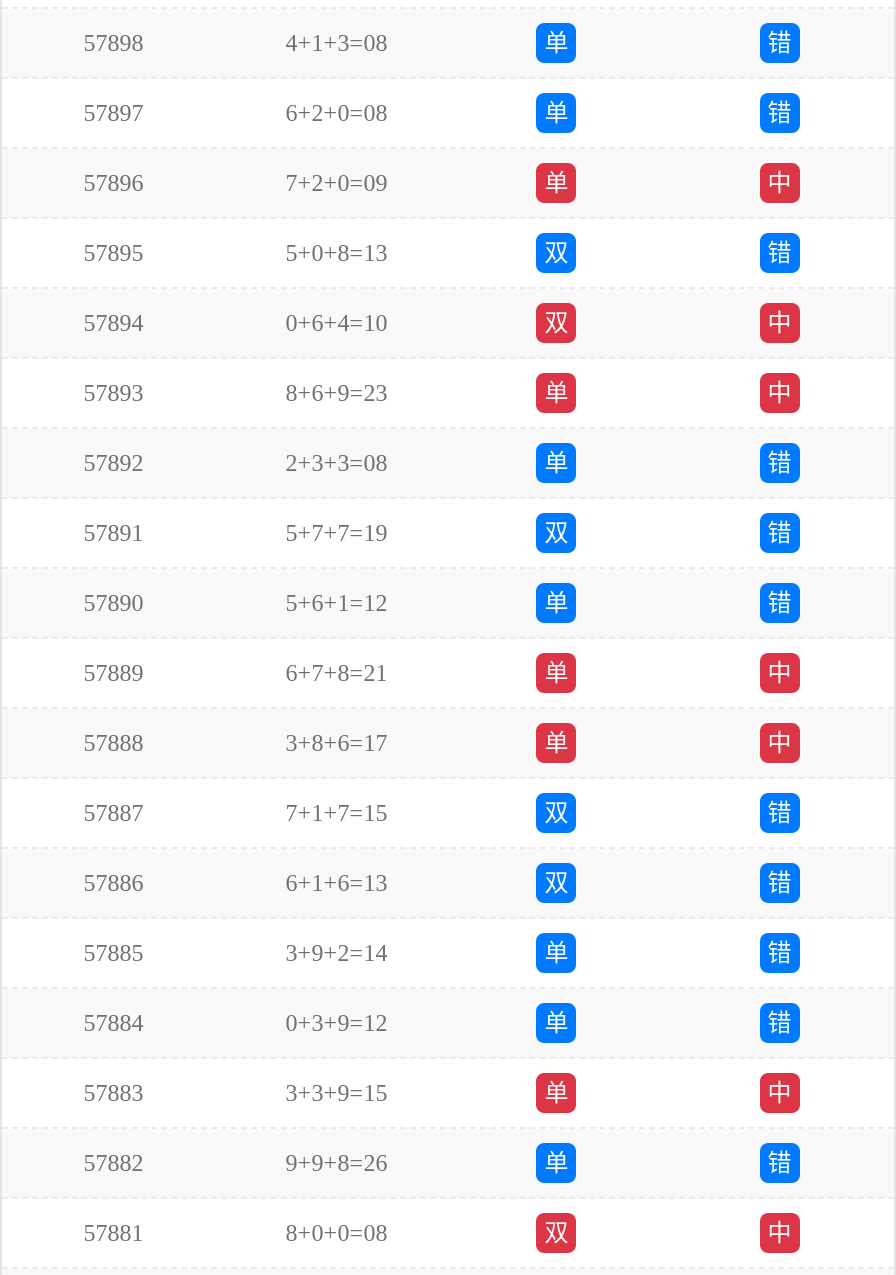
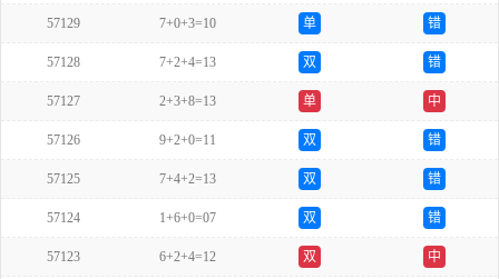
- 57898
+ 57129

- 4+1+3=08
+ 7+0+3=10

- 57897
- 6+2+0=08
- 单
- 错
- 57896
- 7+2+0=09
- 单
- 中
- 57895
- 5+0+8=13
+ 57128
+ 7+2+4=13

- 57894
- 0+6+4=10
- 双
- 中
- 57893
- 8+6+9=23
+ 57127
+ 2+3+8=13

- 57892
- 2+3+3=08
- 单
- 错
- 57891
- 5+7+7=19
+ 57126
+ 9+2+0=11

- 57890
- 5+6+1=12
- 单
- 错
- 57889
- 6+7+8=21
- 单
- 中
- 57888
- 3+8+6=17
- 单
- 中
- 57887
- 7+1+7=15
+ 57125
+ 7+4+2=13

- 57886
+ 57124

- 6+1+6=13
+ 1+6+0=07

- 57885
- 3+9+2=14
- 单
- 错
- 57884
- 0+3+9=12
- 单
- 错
- 57883
- 3+3+9=15
- 单
- 中
- 57882
- 9+9+8=26
- 单
- 错
- 57881
- 8+0+0=08
+ 57123
+ 6+2+4=12
